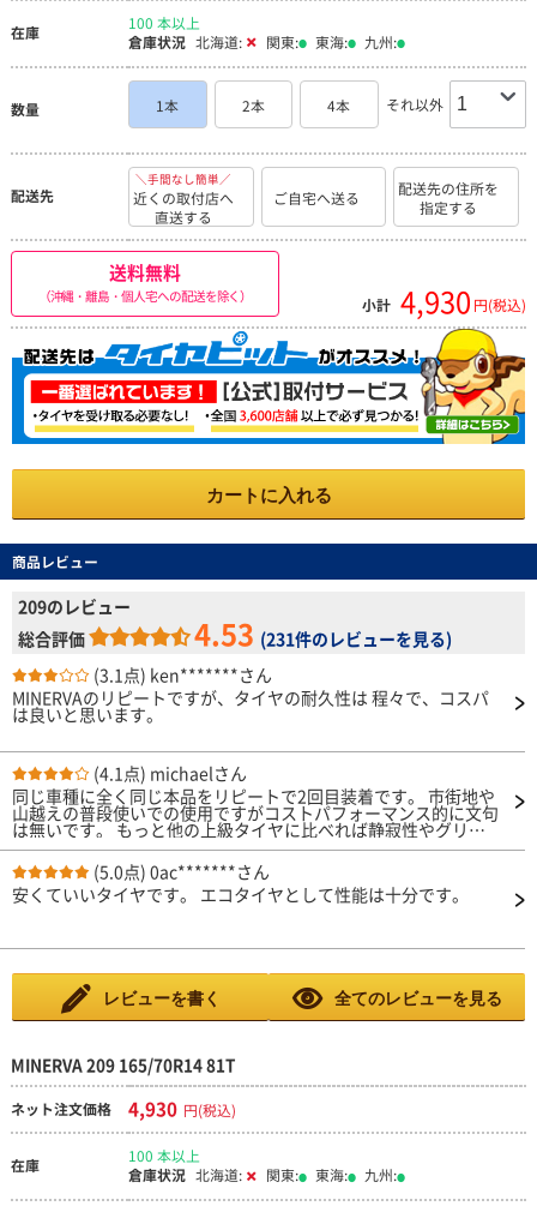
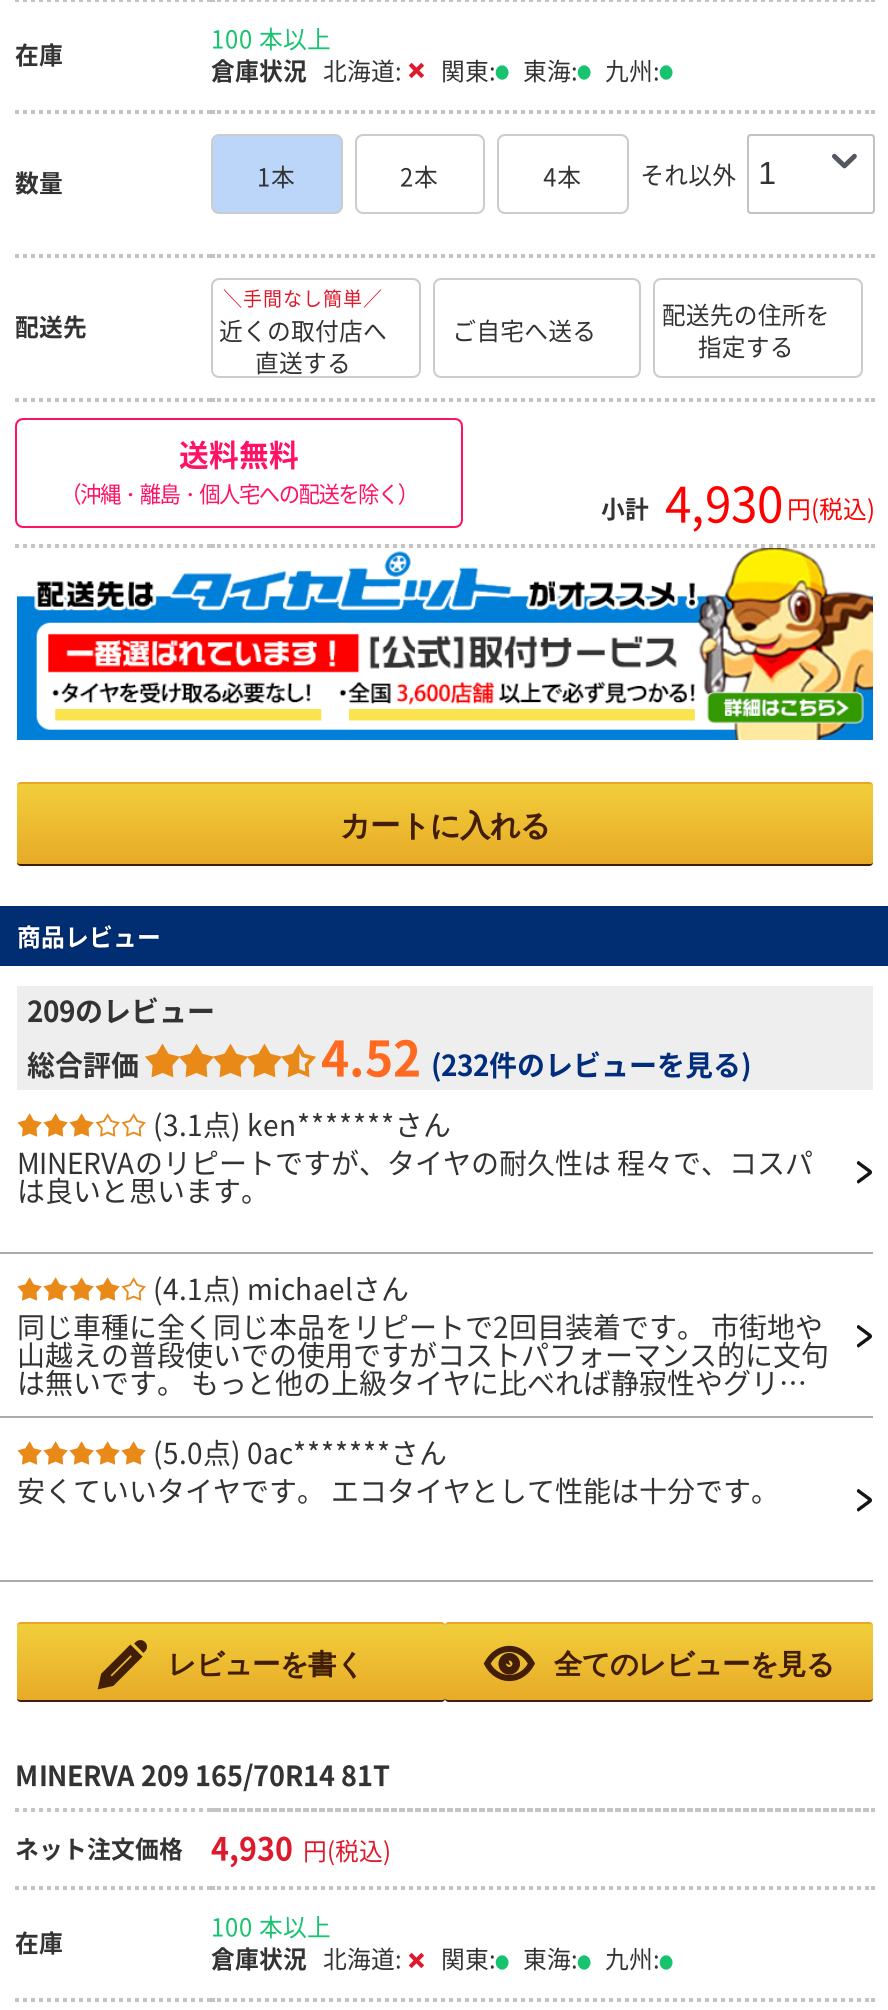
- 4.53 (231件のレビューを見る)
+ 4.52 (232件のレビューを見る)
